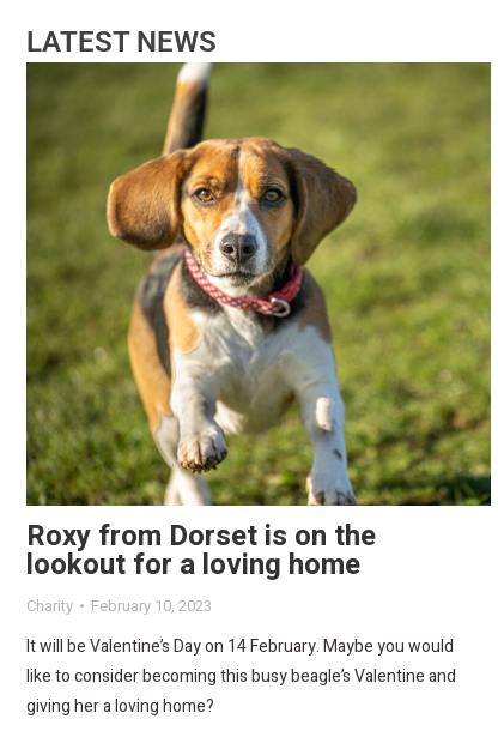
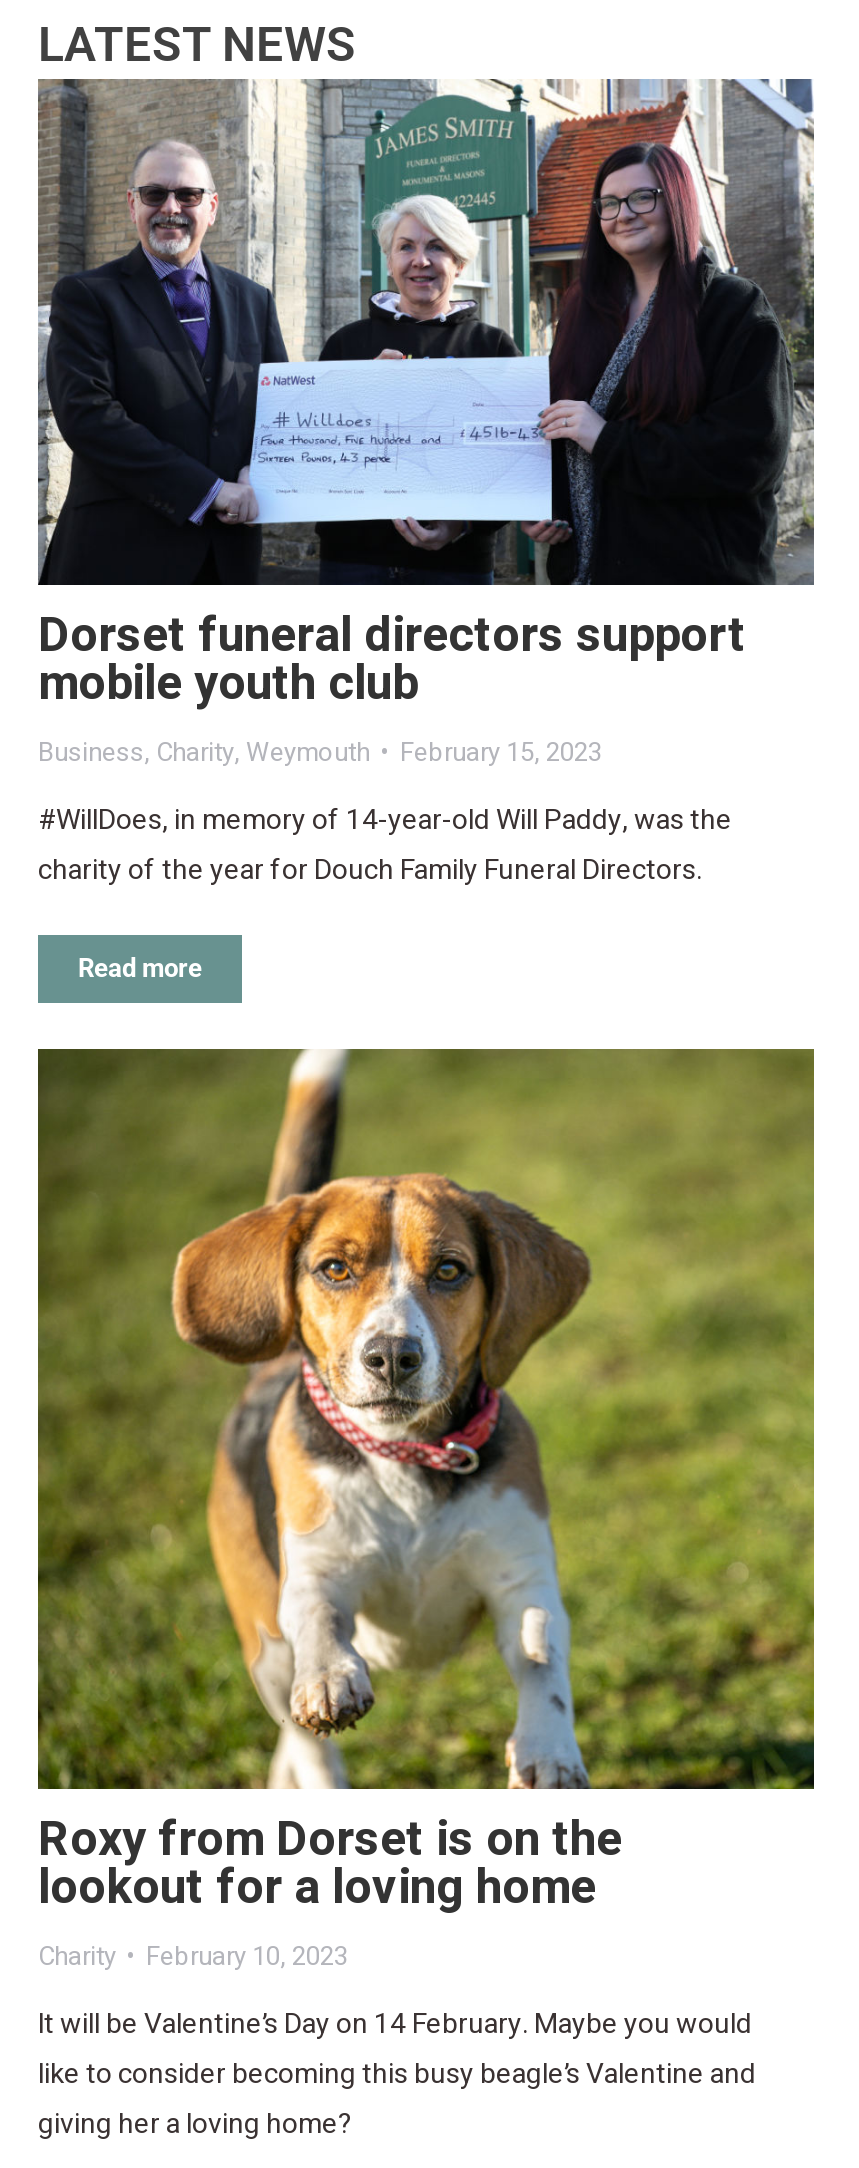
+ [image]
+ Dorset funeral directors support
+ mobile youth club
+ Business, Charity, Weymouth
+ February 15, 2023
+ #WillDoes, in memory of 14-year-old Will Paddy, was the
+ charity of the year for Douch Family Funeral Directors.
+ Read more
